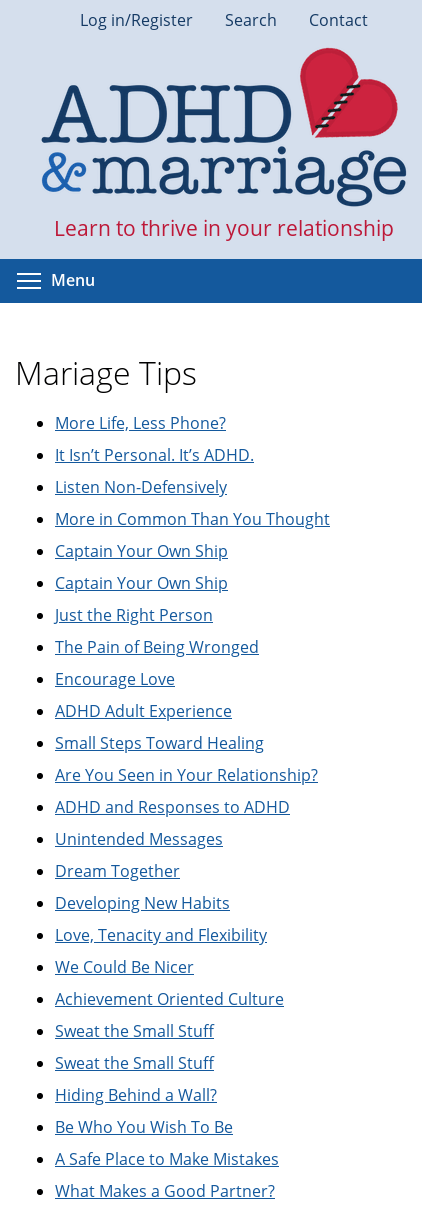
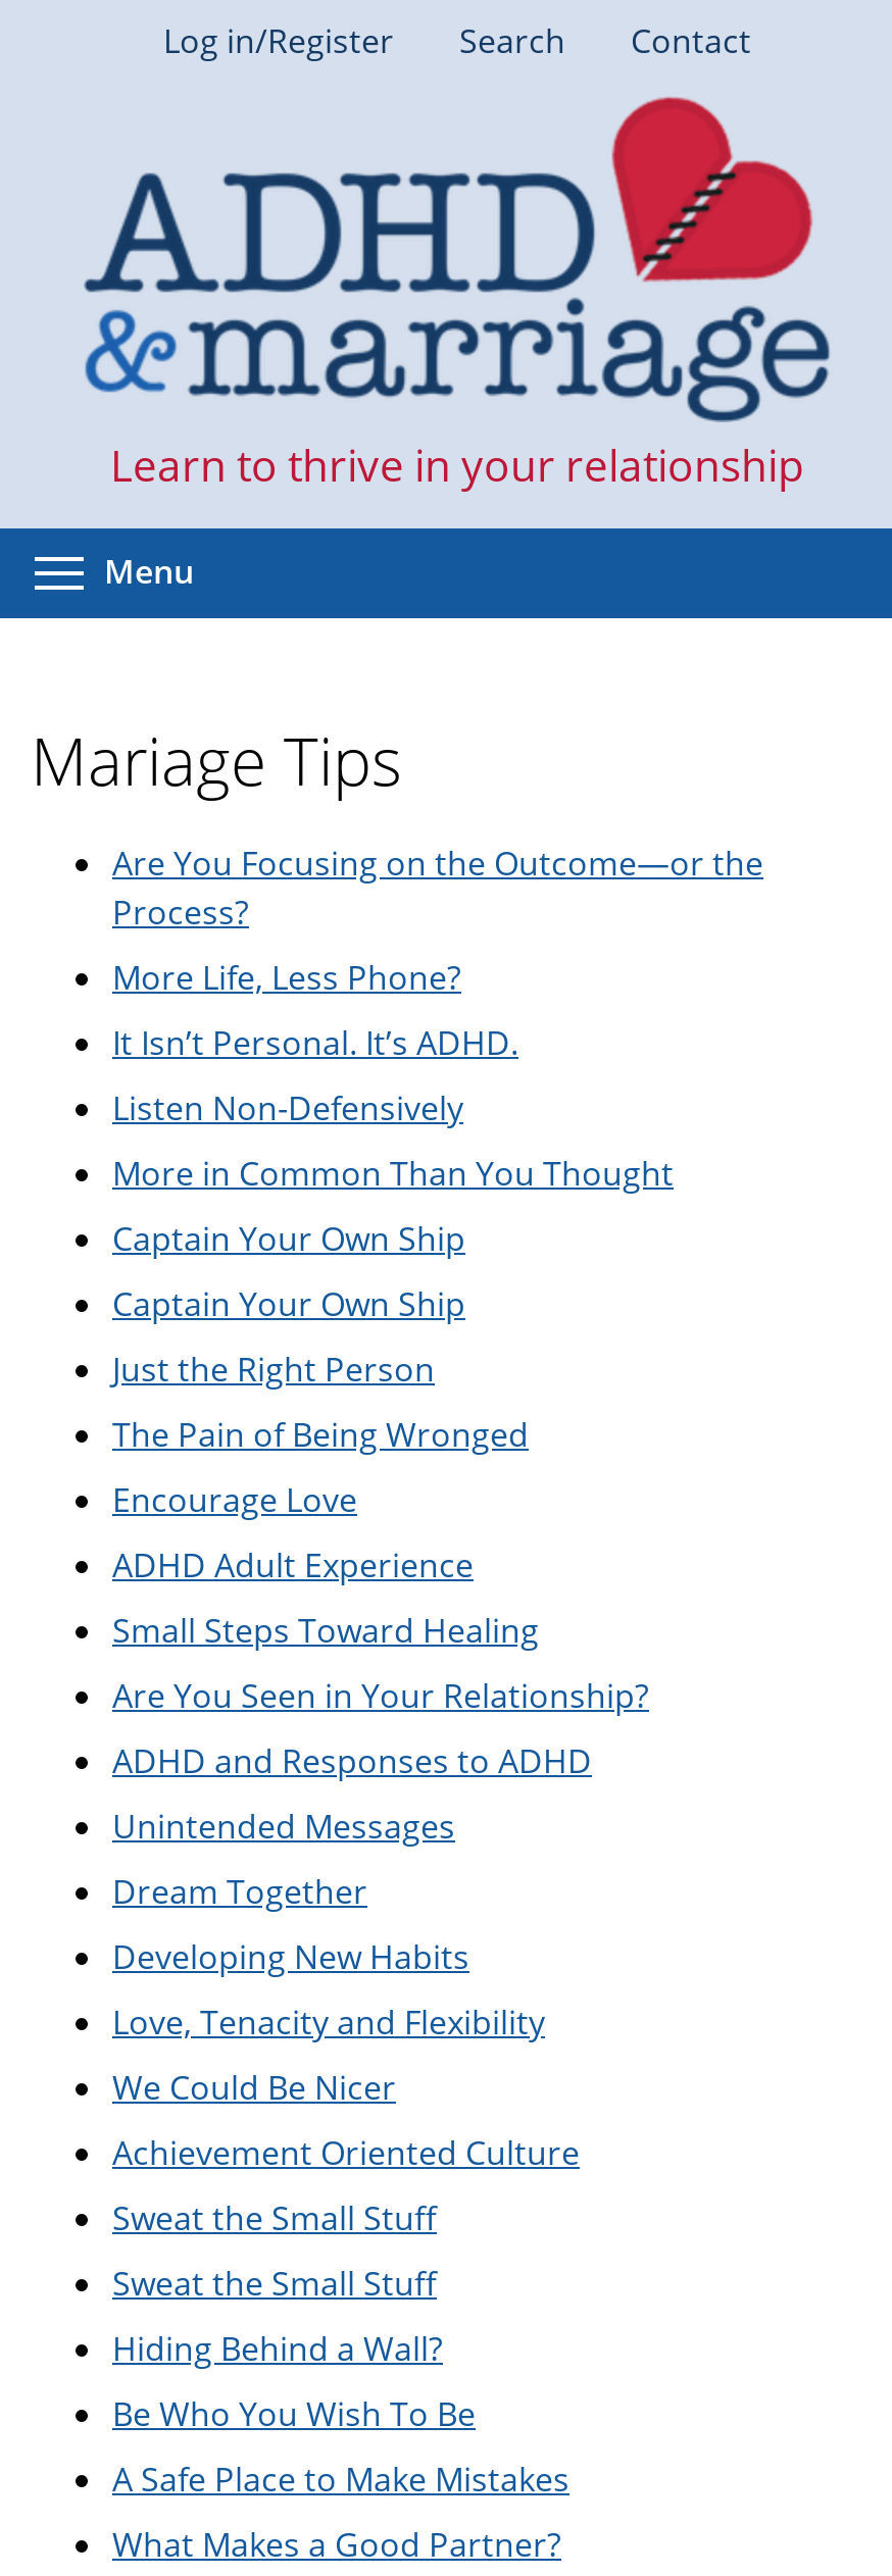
+ Are You Focusing on the Outcome—or the
+ Process?
